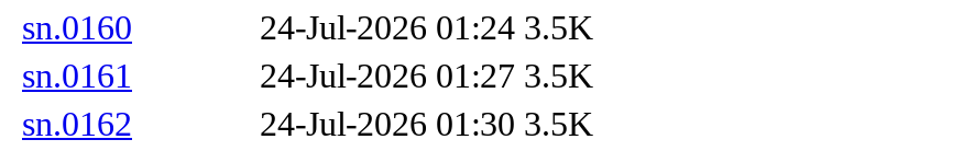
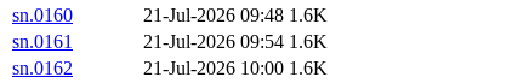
- 24-Jul-2026 01:24 3.5K
+ 21-Jul-2026 09:48 1.6K

- 24-Jul-2026 01:27 3.5K
+ 21-Jul-2026 09:54 1.6K

- 24-Jul-2026 01:30 3.5K
+ 21-Jul-2026 10:00 1.6K
